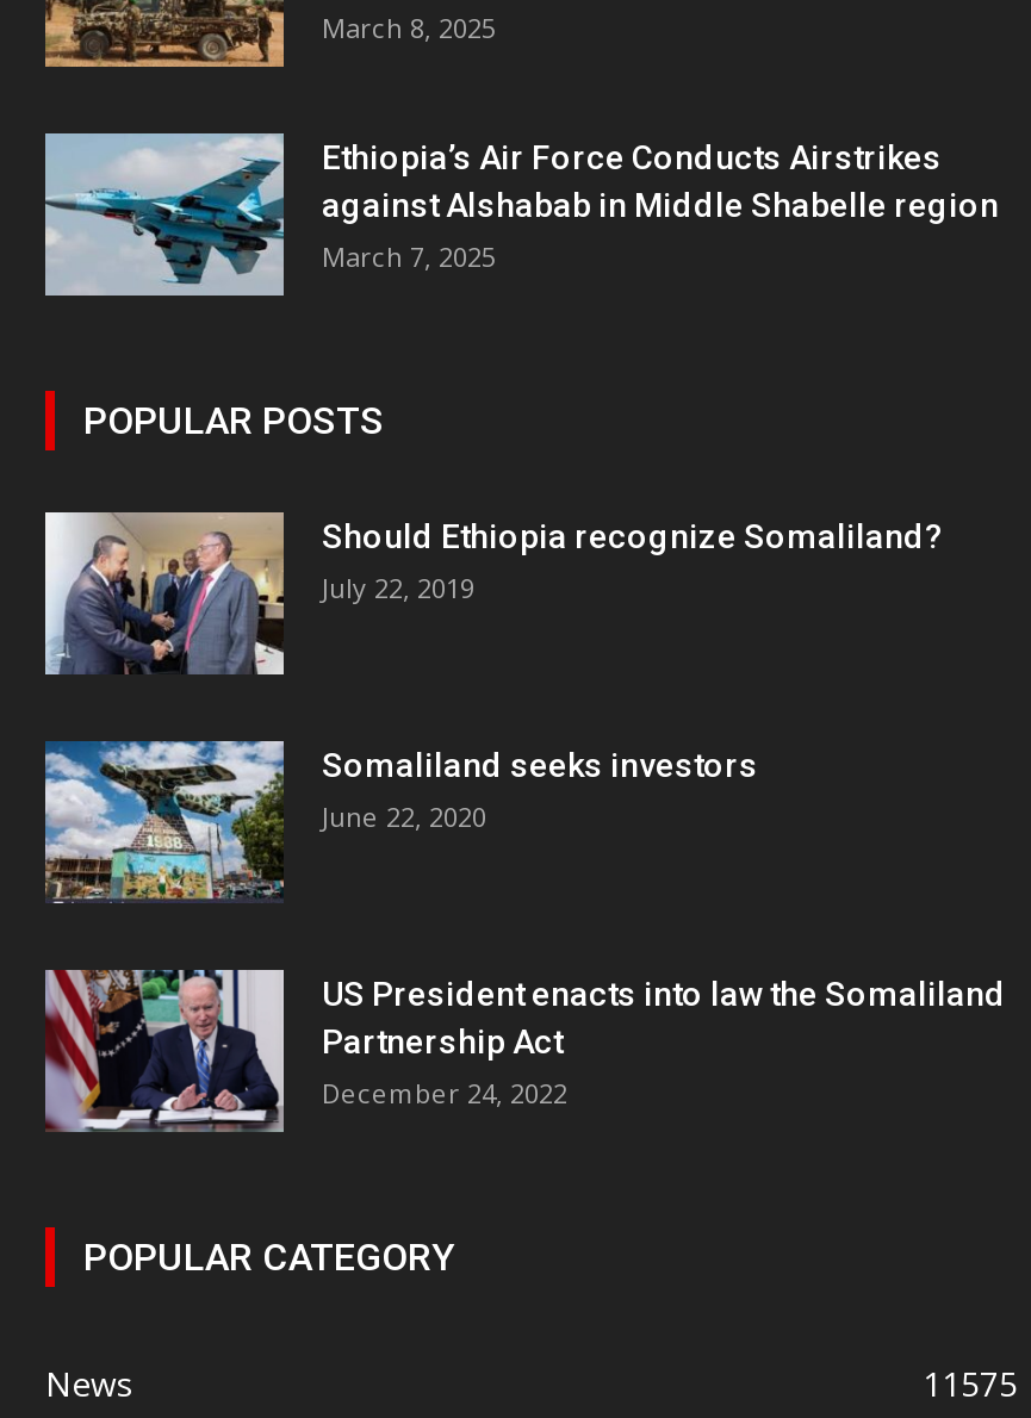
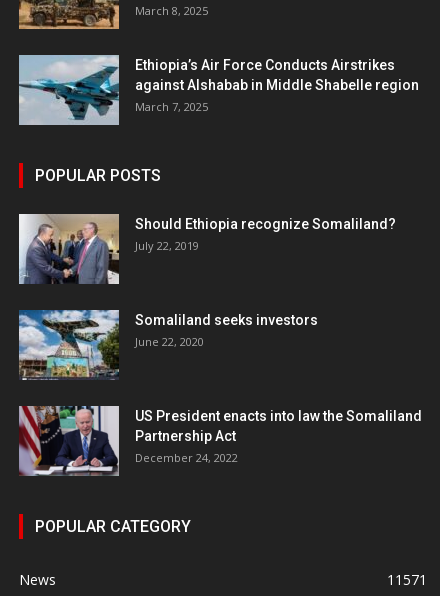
- 11575
+ 11571
